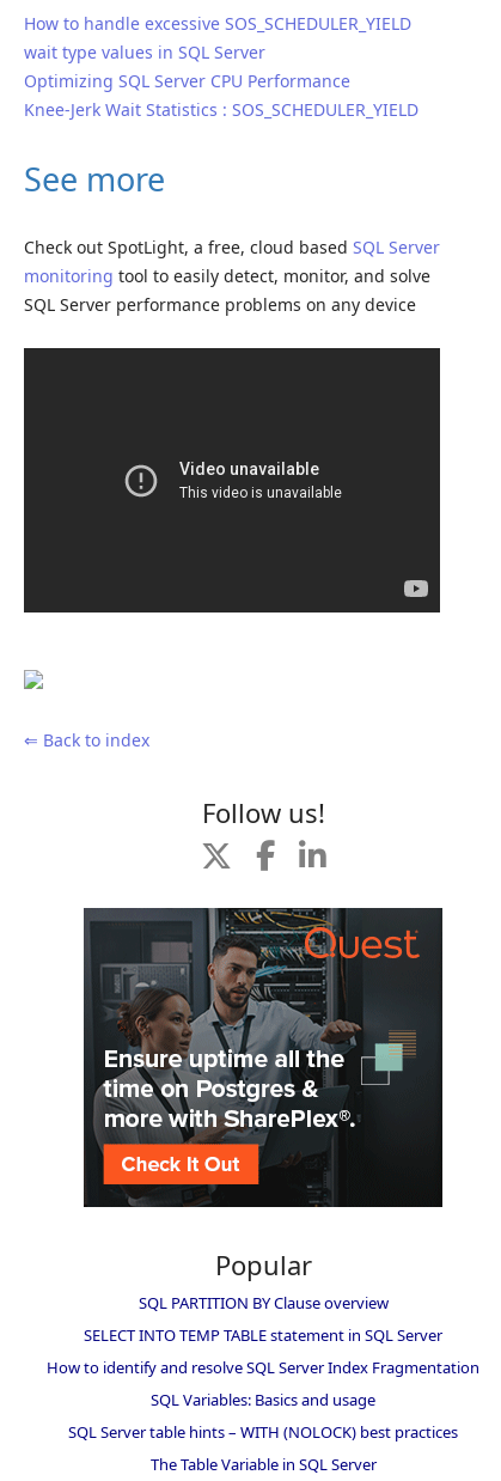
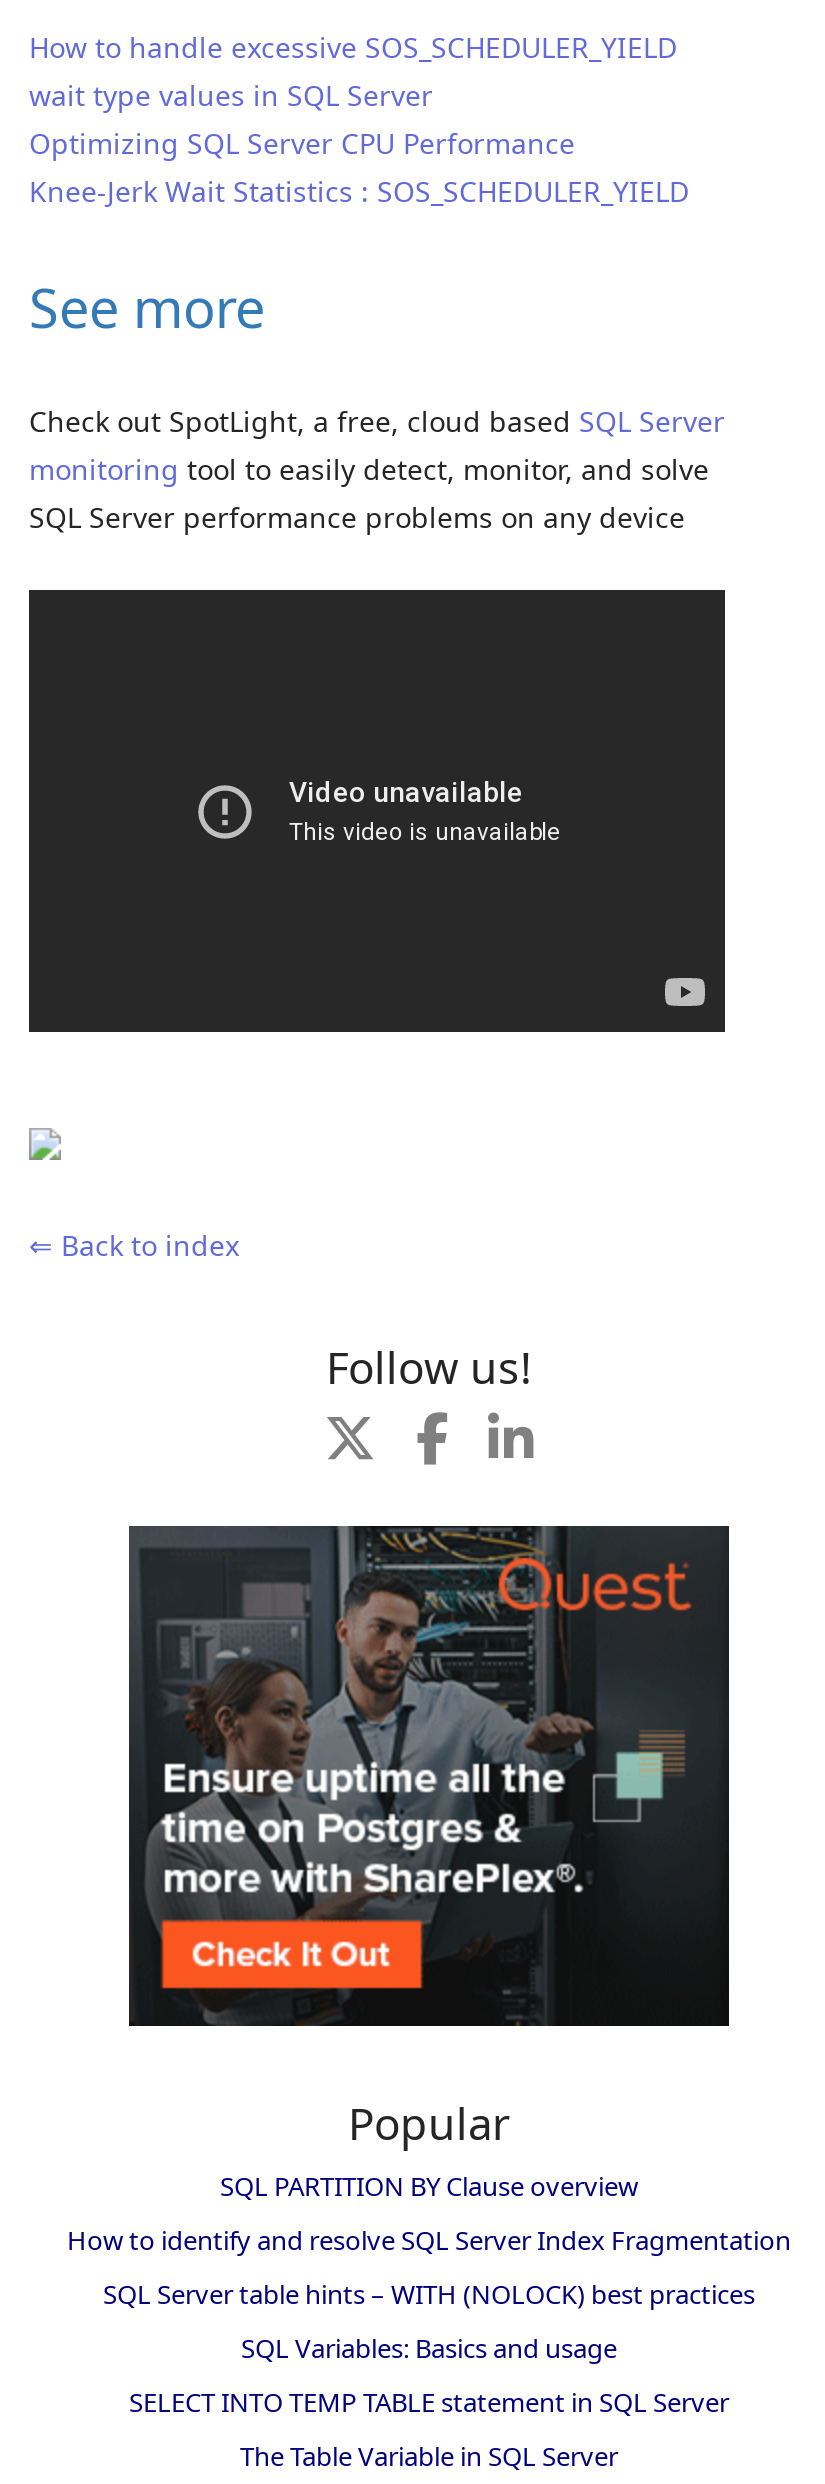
moved down: SELECT INTO TEMP TABLE statement in SQL Server

moved up: How to identify and resolve SQL Server Index Fragmentation | SQL Variables: Basics and usage | SQL Server table hints – WITH (NOLOCK) best practices
